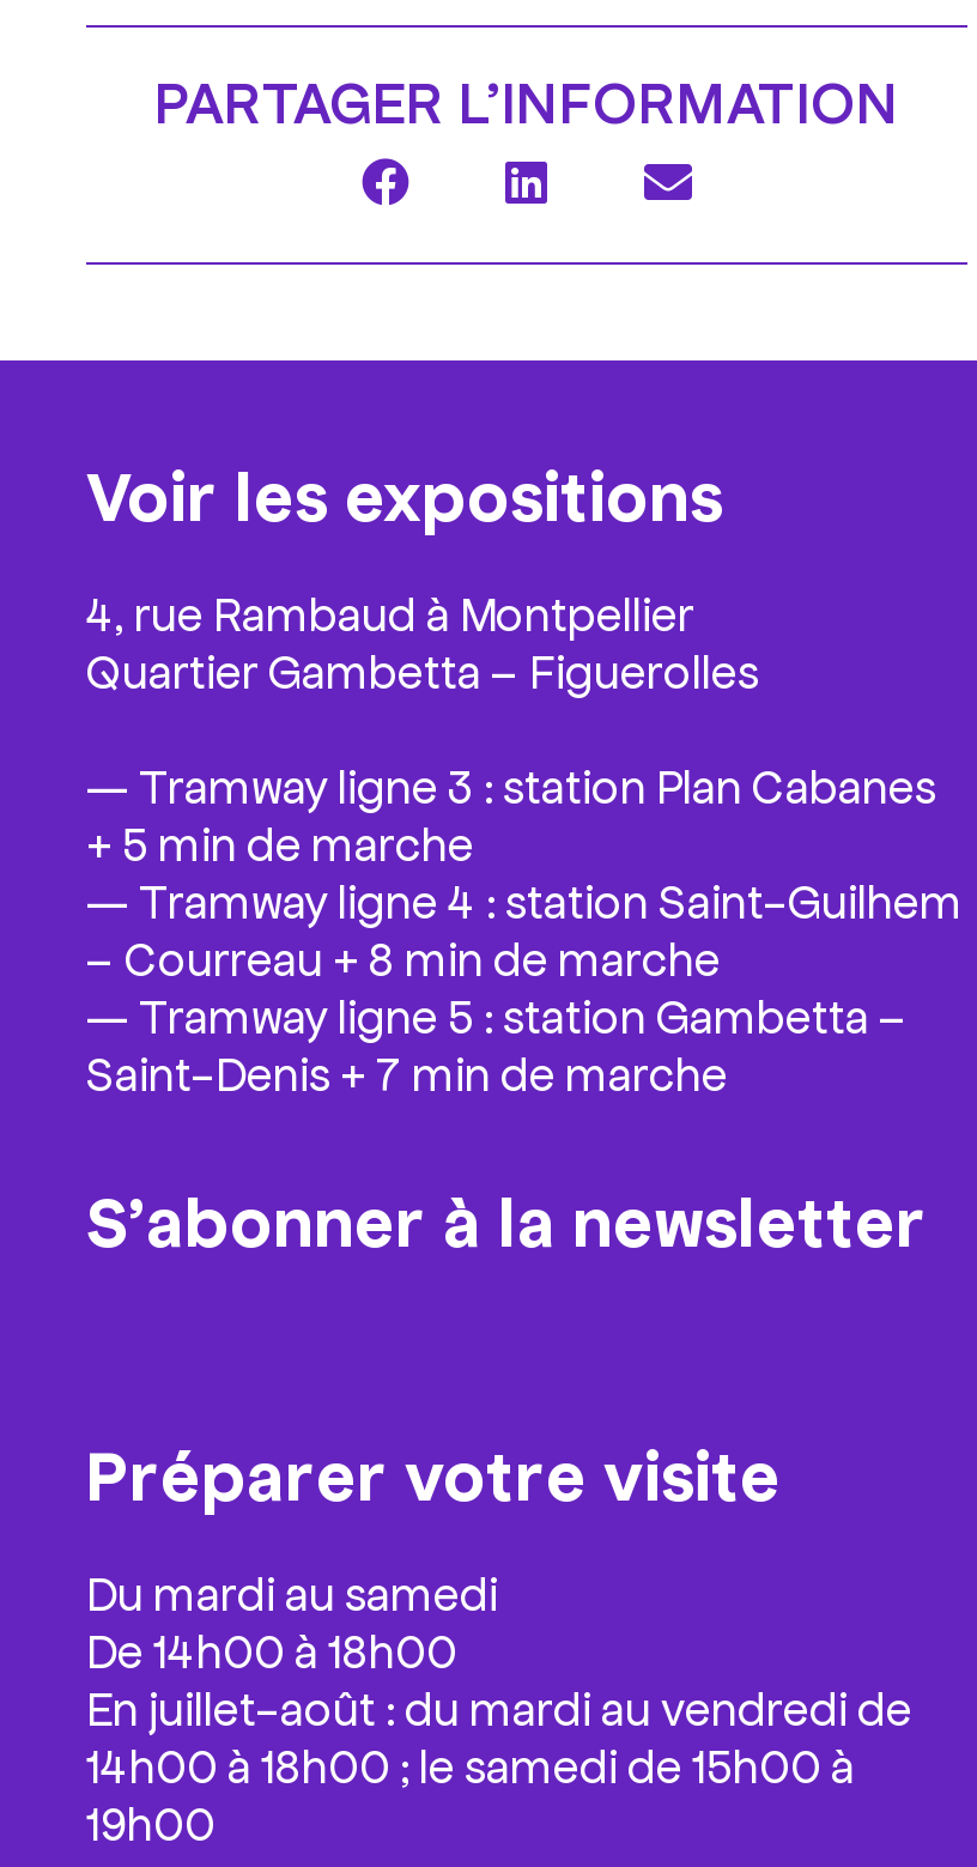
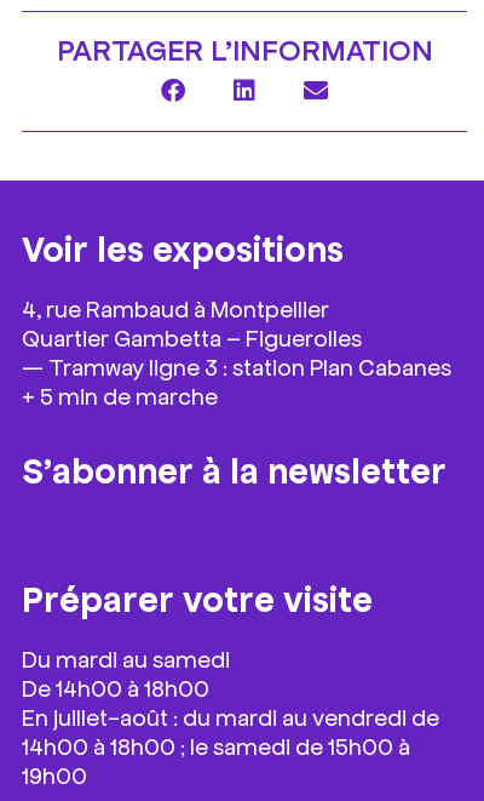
- — Tramway ligne 4 : station Saint-Guilhem
- – Courreau + 8 min de marche
- — Tramway ligne 5 : station Gambetta –
- Saint-Denis + 7 min de marche
